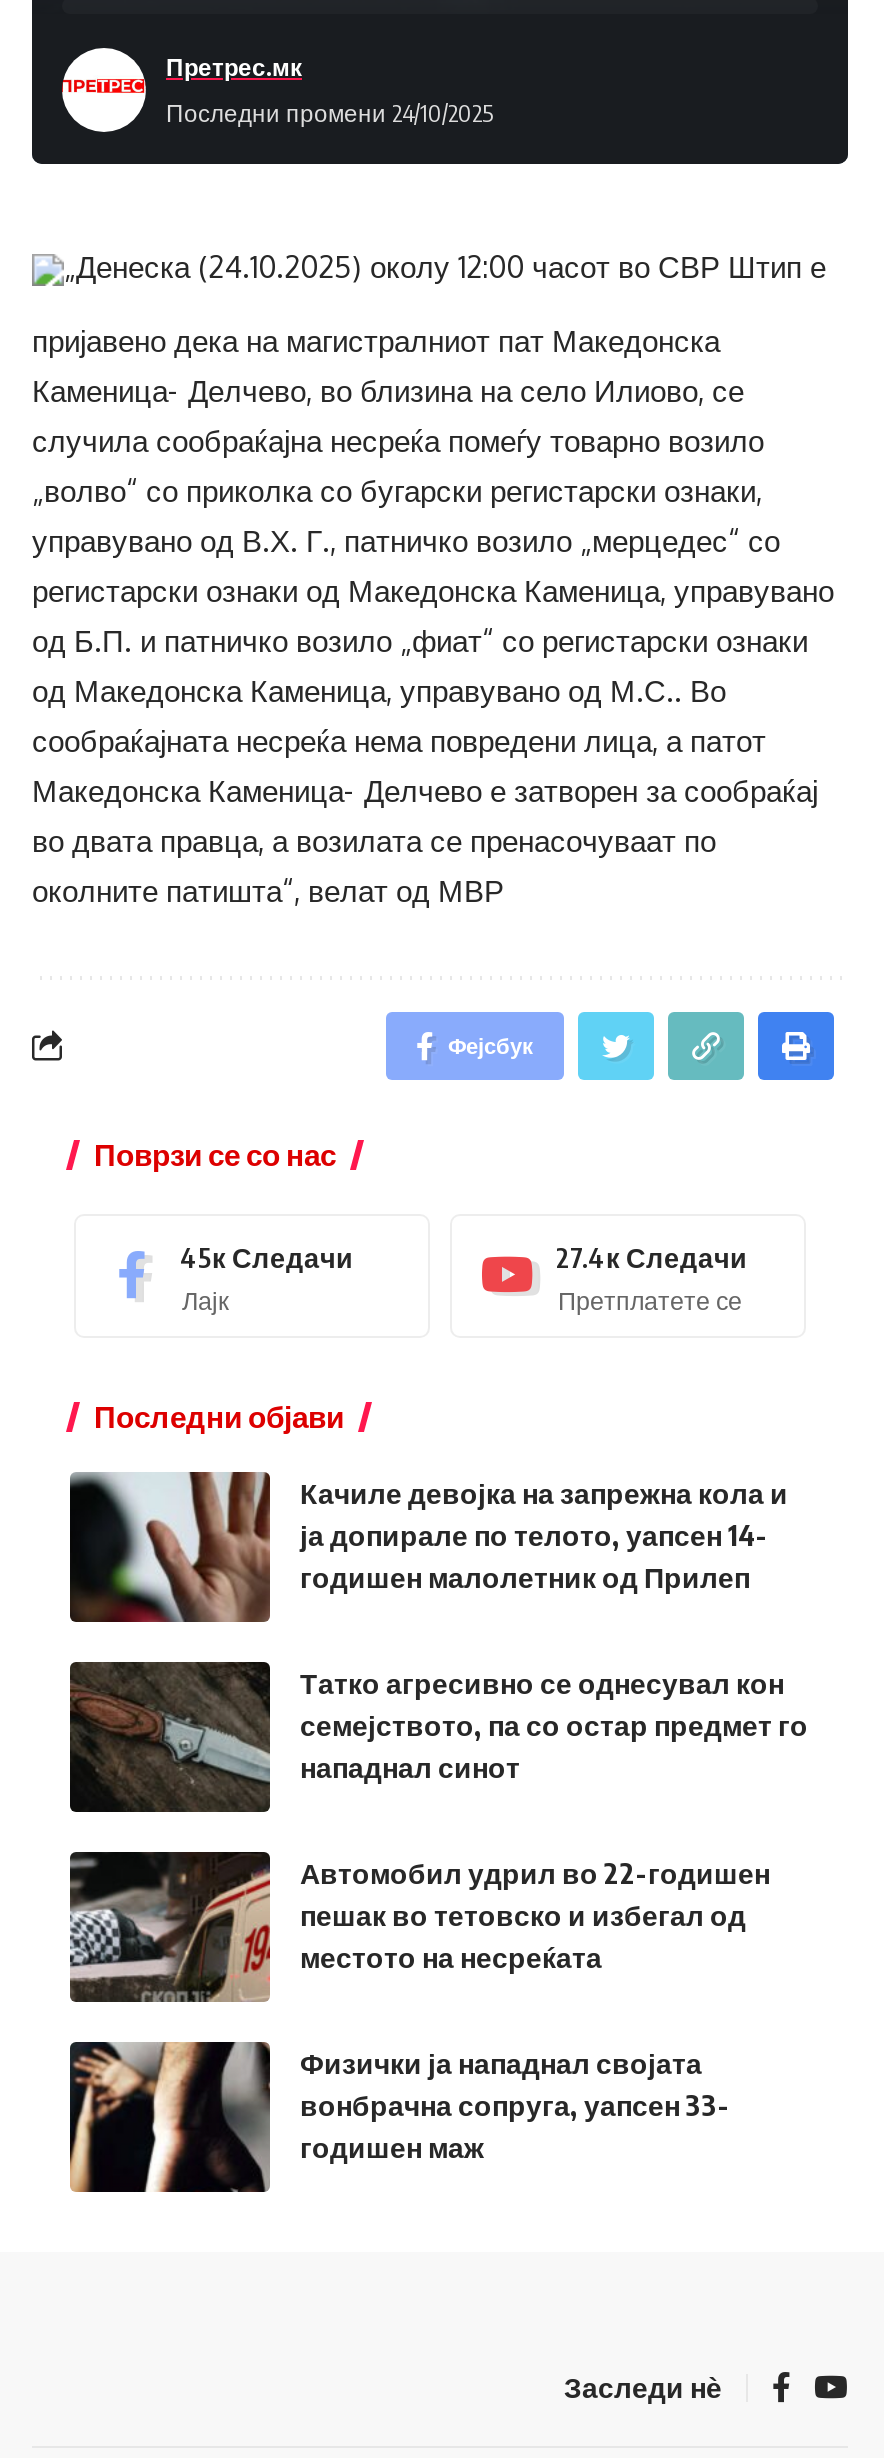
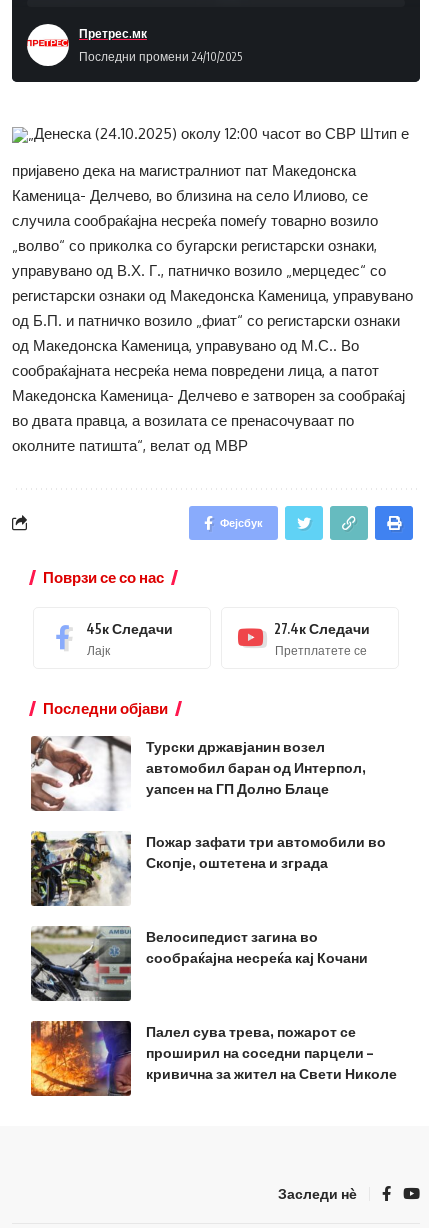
- [image]
- Качиле девојка на запрежна кола и
- ја допирале по телото, уапсен 14-
- годишен малолетник од Прилеп
+ [image]
+ Турски државјанин возел
+ автомобил баран од Интерпол,
+ уапсен на ГП Долно Блаце

- [image]
- Татко агресивно се однесувал кон
- семејството, па со остар предмет го
- нападнал синот
+ [image]
+ Пожар зафати три автомобили во
+ Скопје, оштетена и зграда

- [image]
- Автомобил удрил во 22-годишен
- пешак во тетовско и избегал од
- местото на несреќата
+ [image]
+ Велосипедист загина во
+ сообраќајна несреќа кај Кочани

- [image]
- Физички ја нападнал својата
- вонбрачна сопруга, уапсен 33-
- годишен маж
+ [image]
+ Палел сува трева, пожарот се
+ проширил на соседни парцели –
+ кривична за жител на Свети Николе
